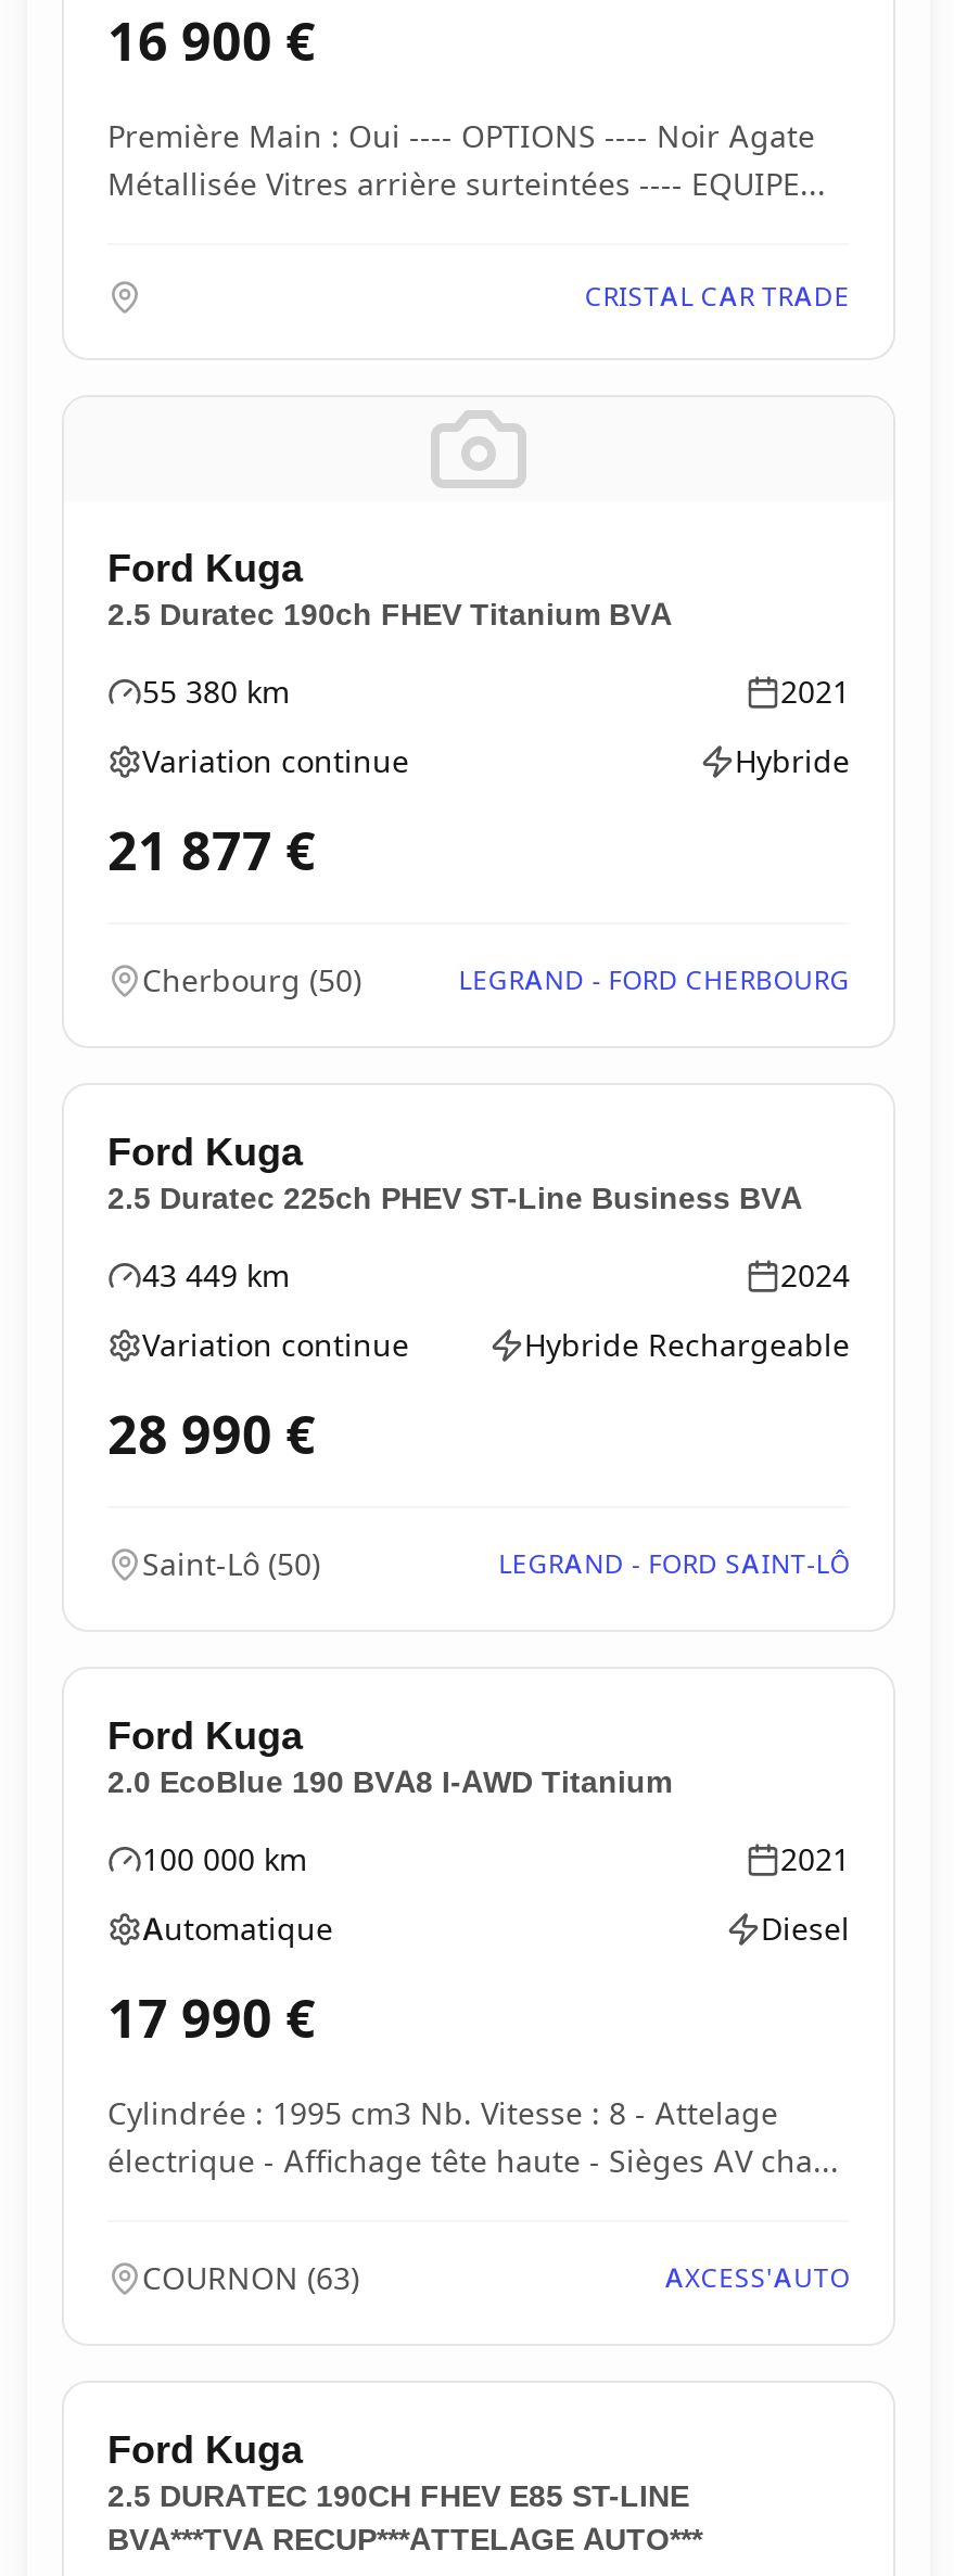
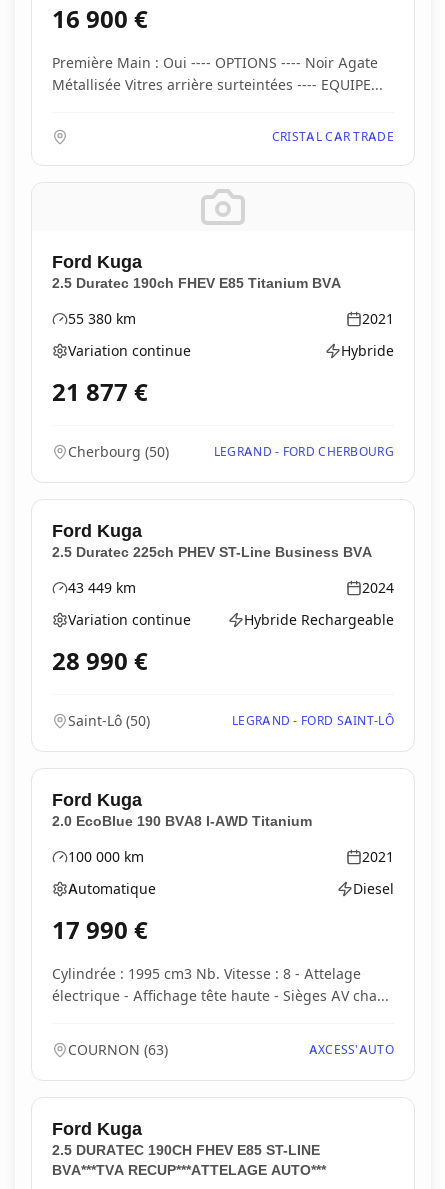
- 2.5 Duratec 190ch FHEV Titanium BVA
+ 2.5 Duratec 190ch FHEV E85 Titanium BVA
